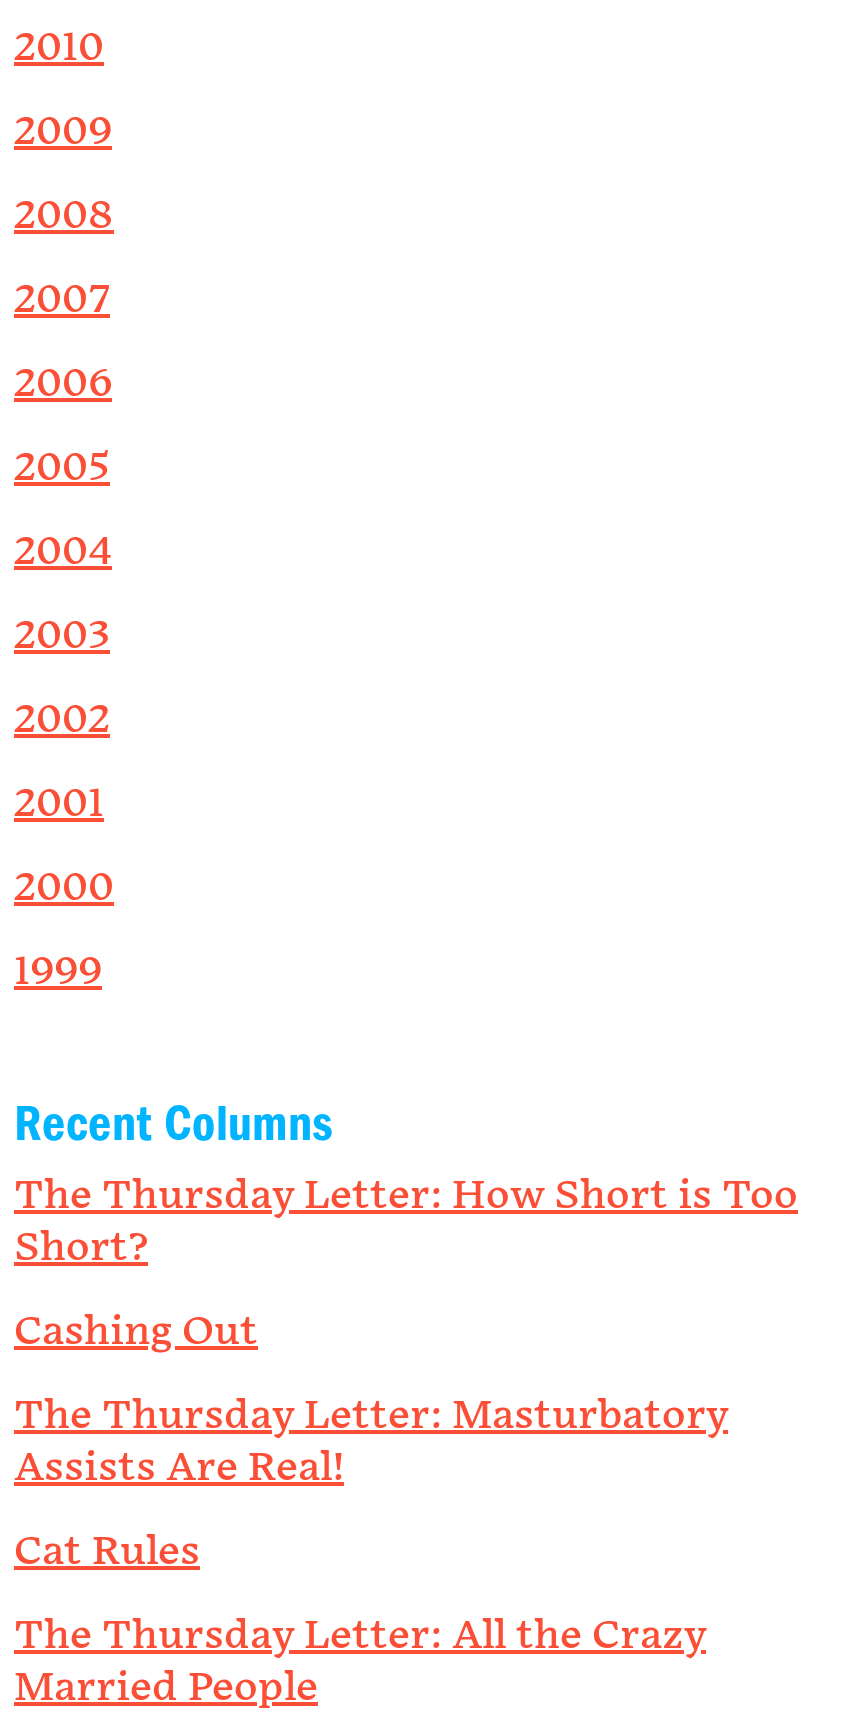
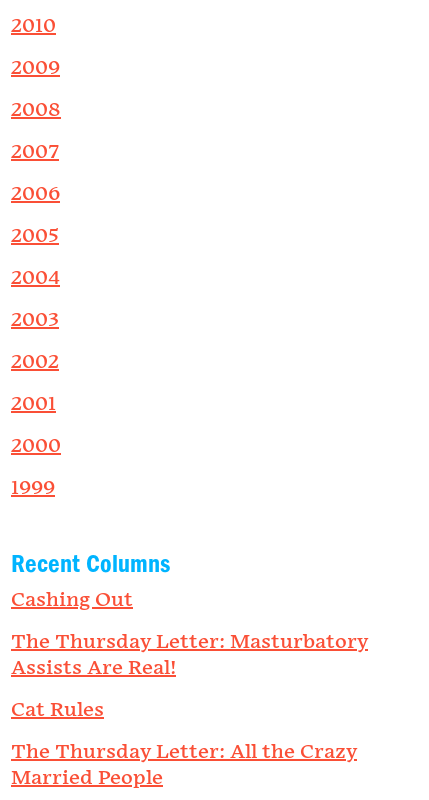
- The Thursday Letter: How Short is Too
- Short?
